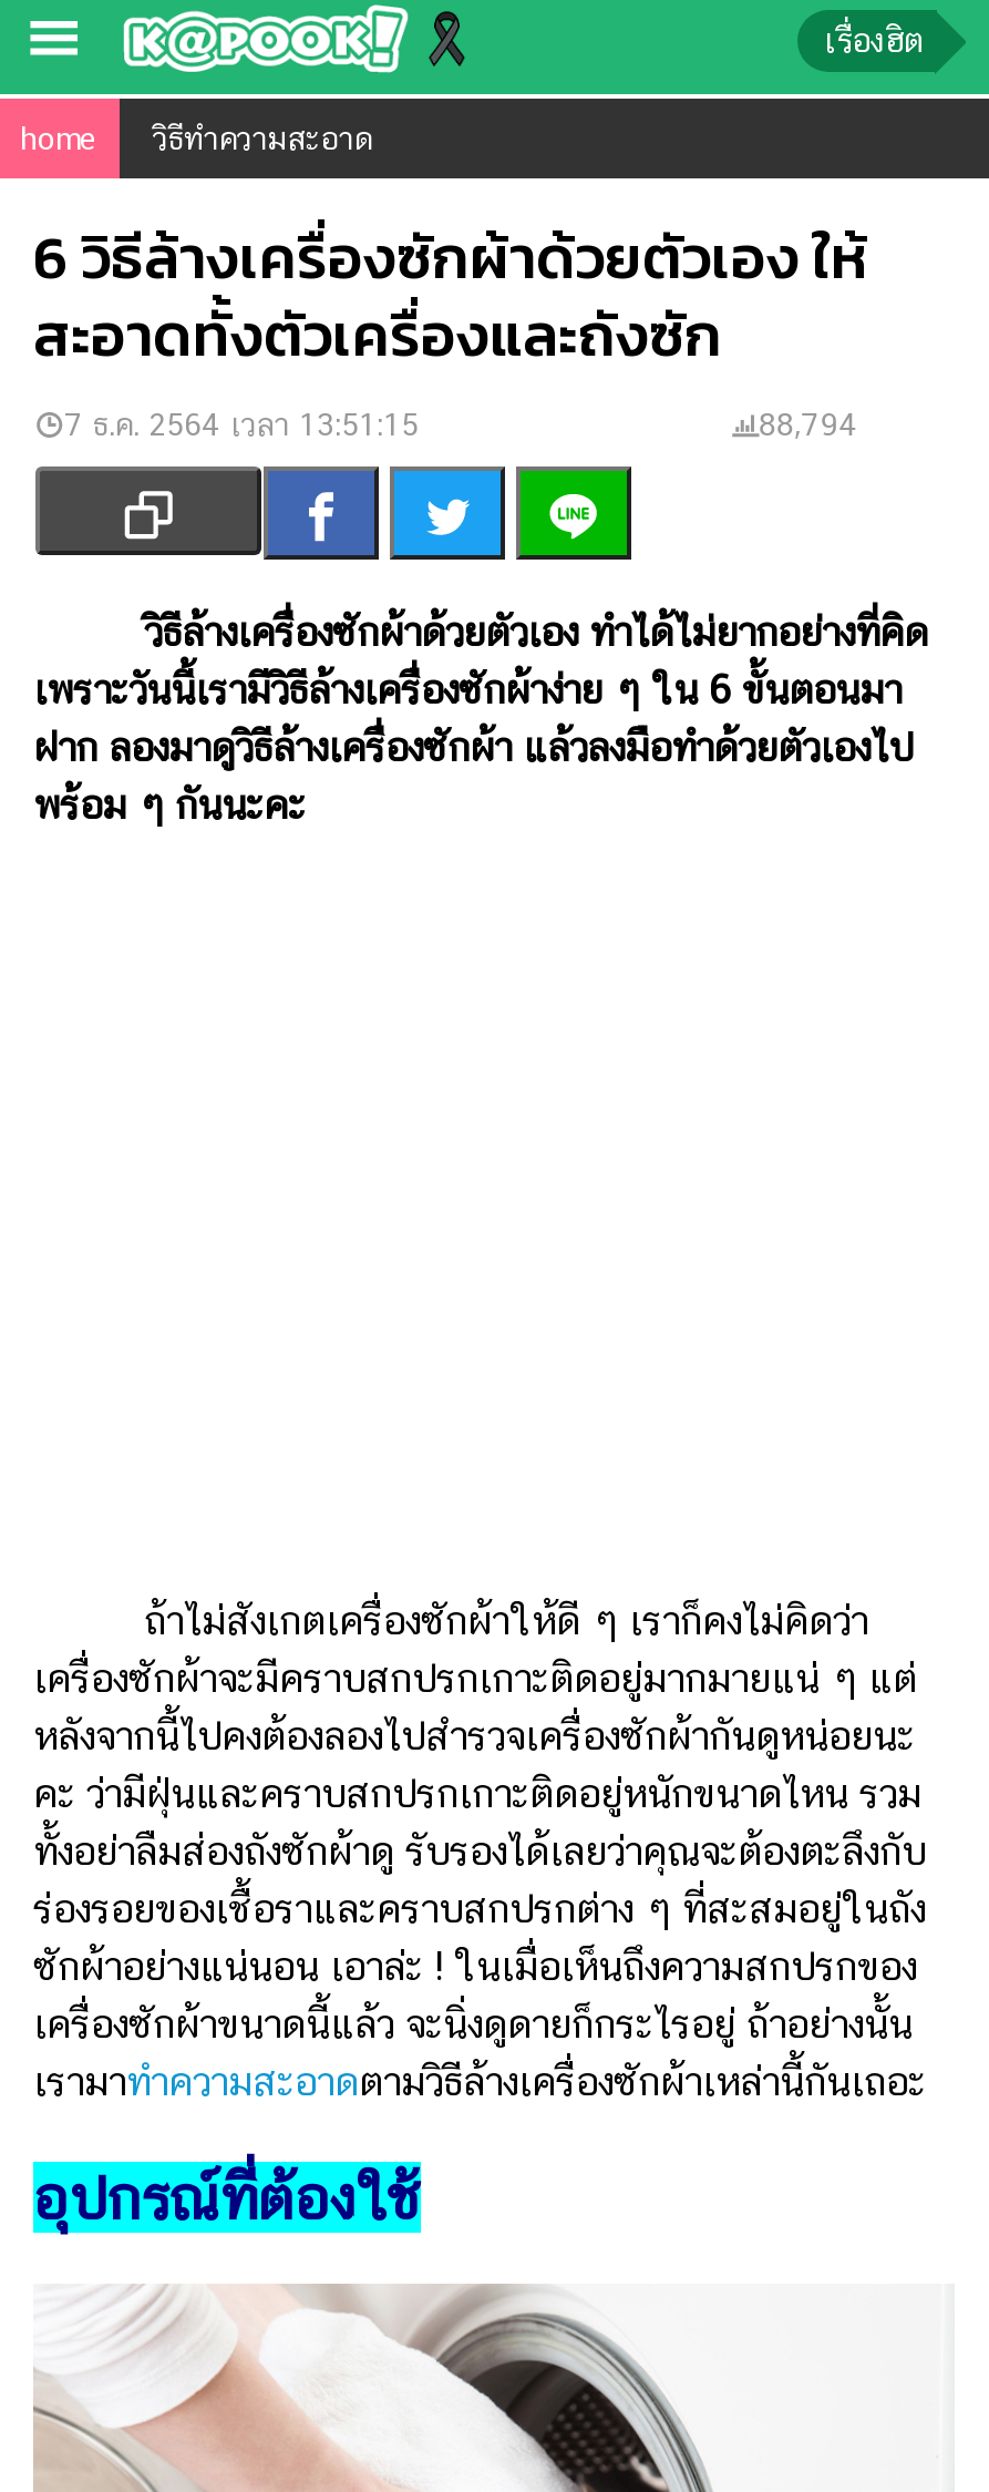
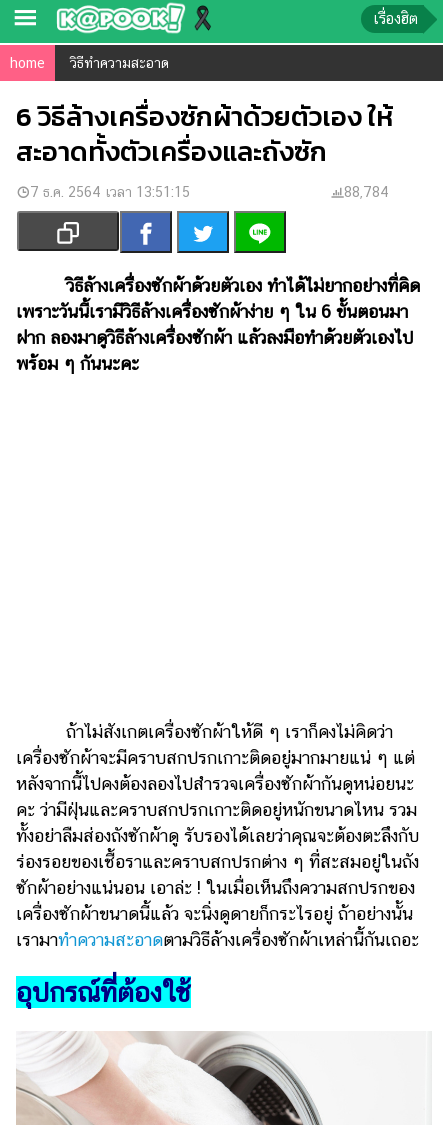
- 88,794
+ 88,784
